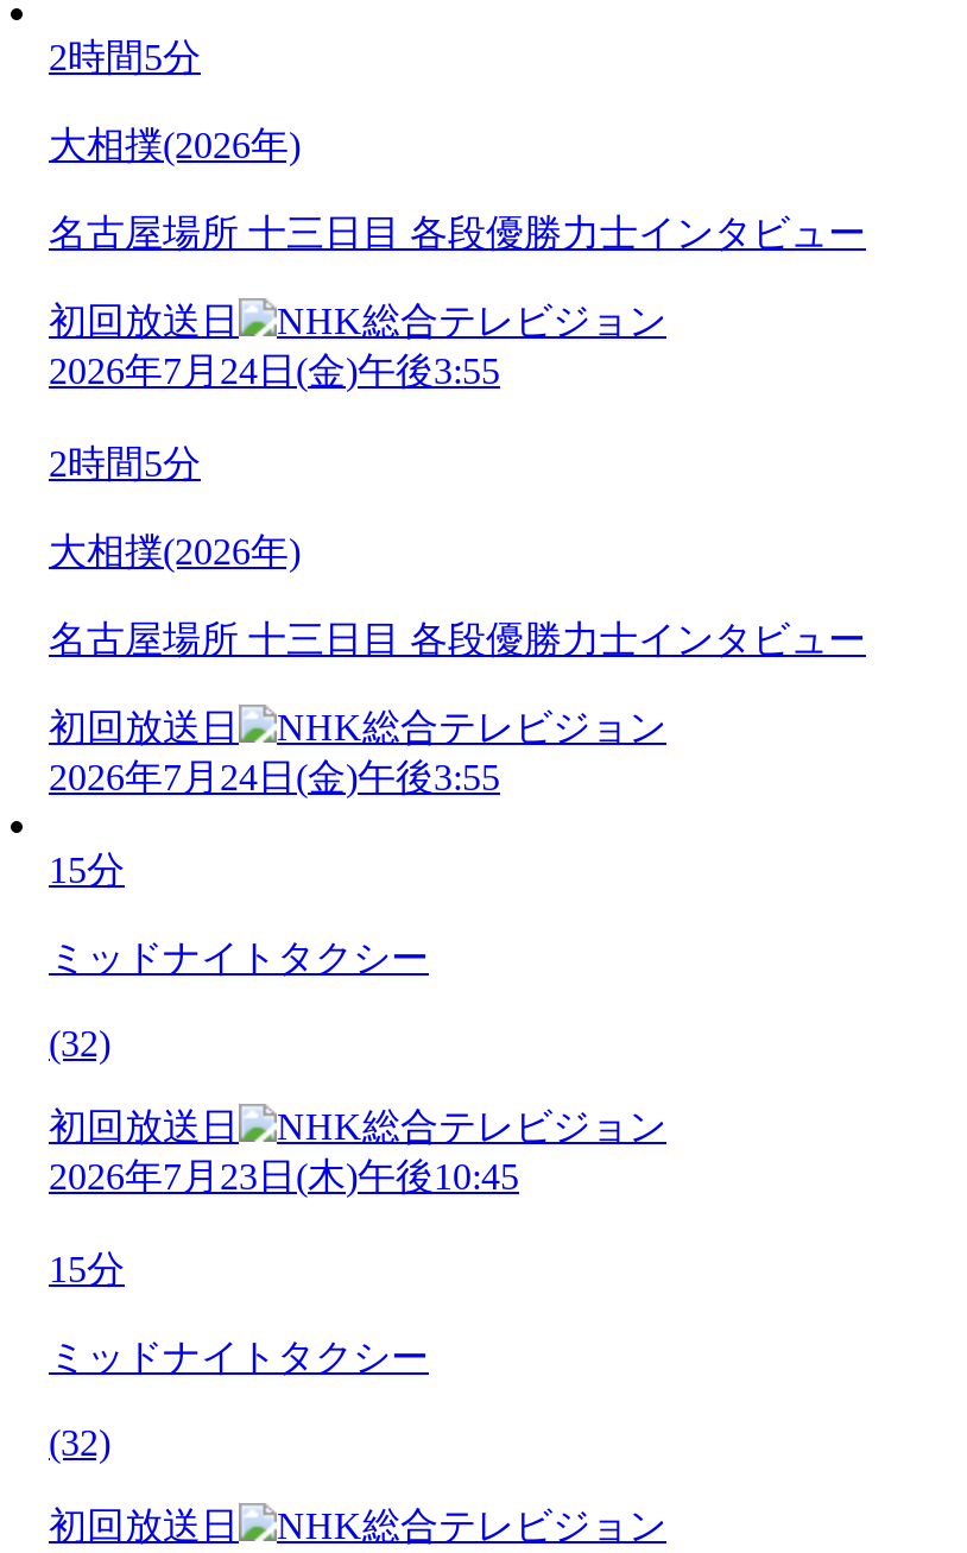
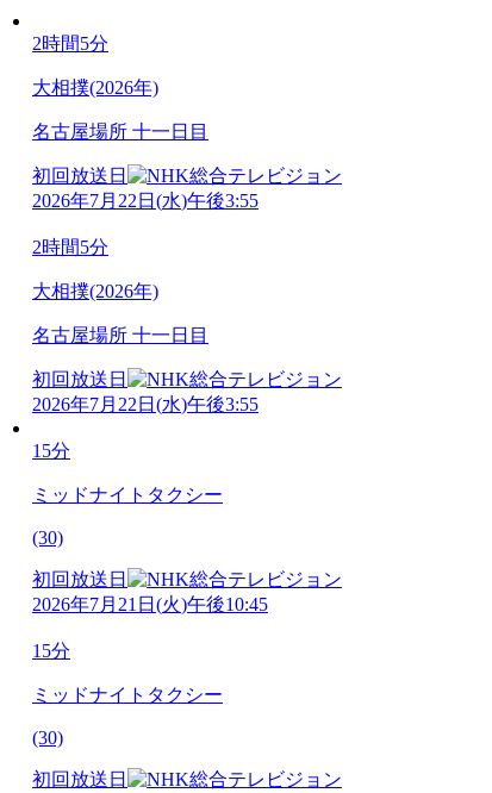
- 名古屋場所 十三日目 各段優勝力士インタビュー
+ 名古屋場所 十一日目

- 2026年7月24日(金)午後3:55
+ 2026年7月22日(水)午後3:55

- 名古屋場所 十三日目 各段優勝力士インタビュー
+ 名古屋場所 十一日目

- 2026年7月24日(金)午後3:55
+ 2026年7月22日(水)午後3:55

- (32)
+ (30)

- 2026年7月23日(木)午後10:45
+ 2026年7月21日(火)午後10:45

- (32)
+ (30)
